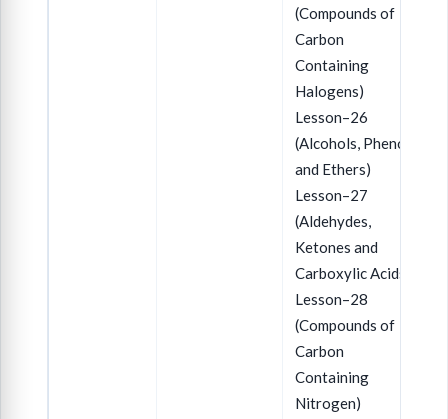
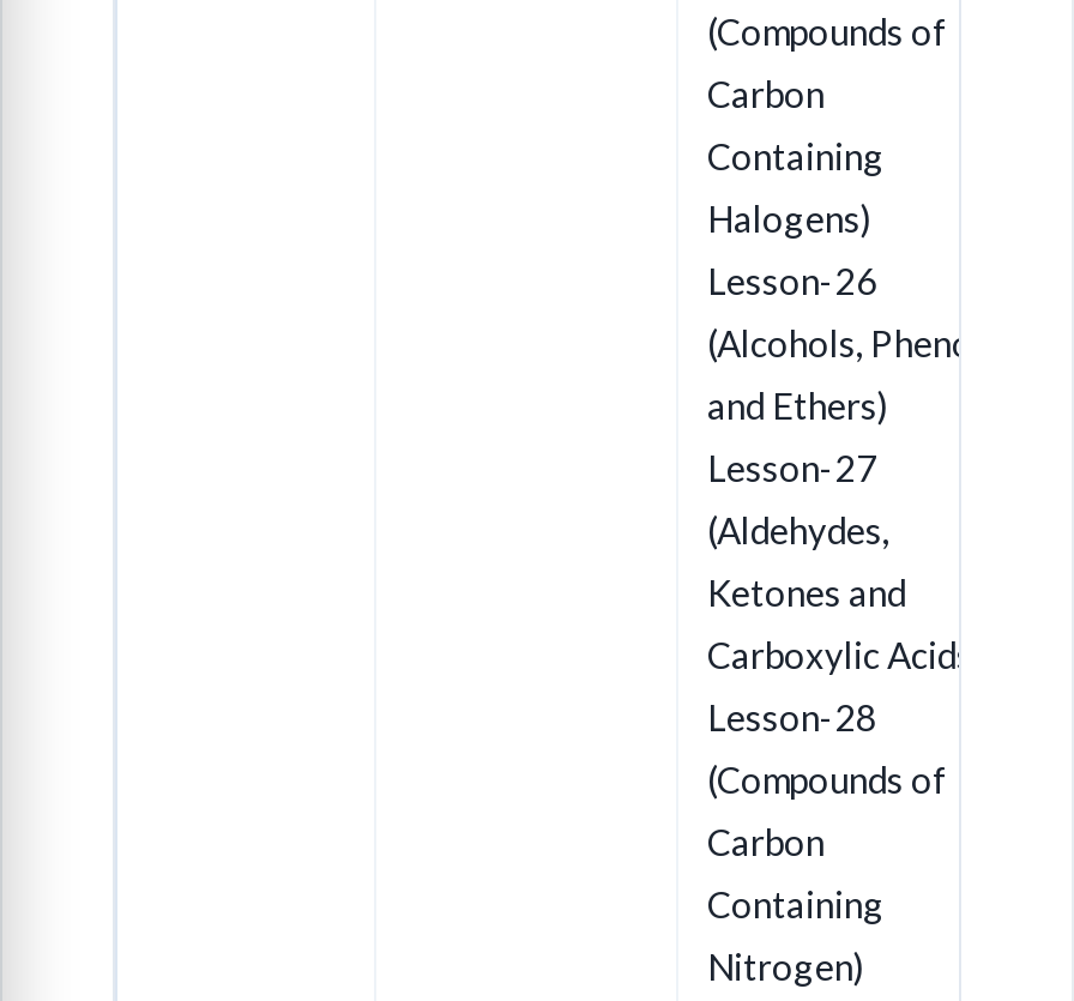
- Lesson–26
+ Lesson-26

- Lesson–27
+ Lesson-27

- Lesson–28
+ Lesson-28
